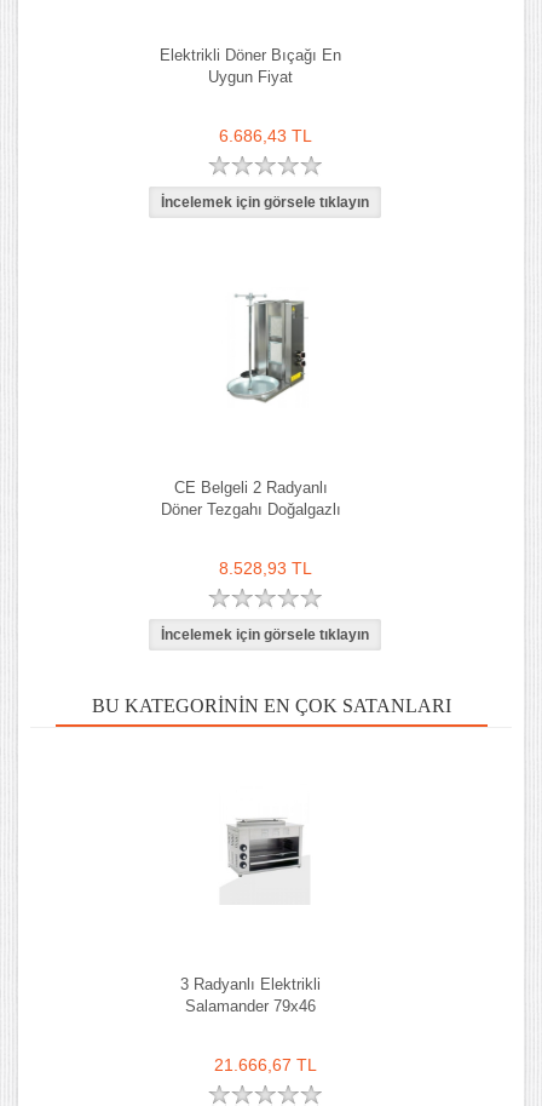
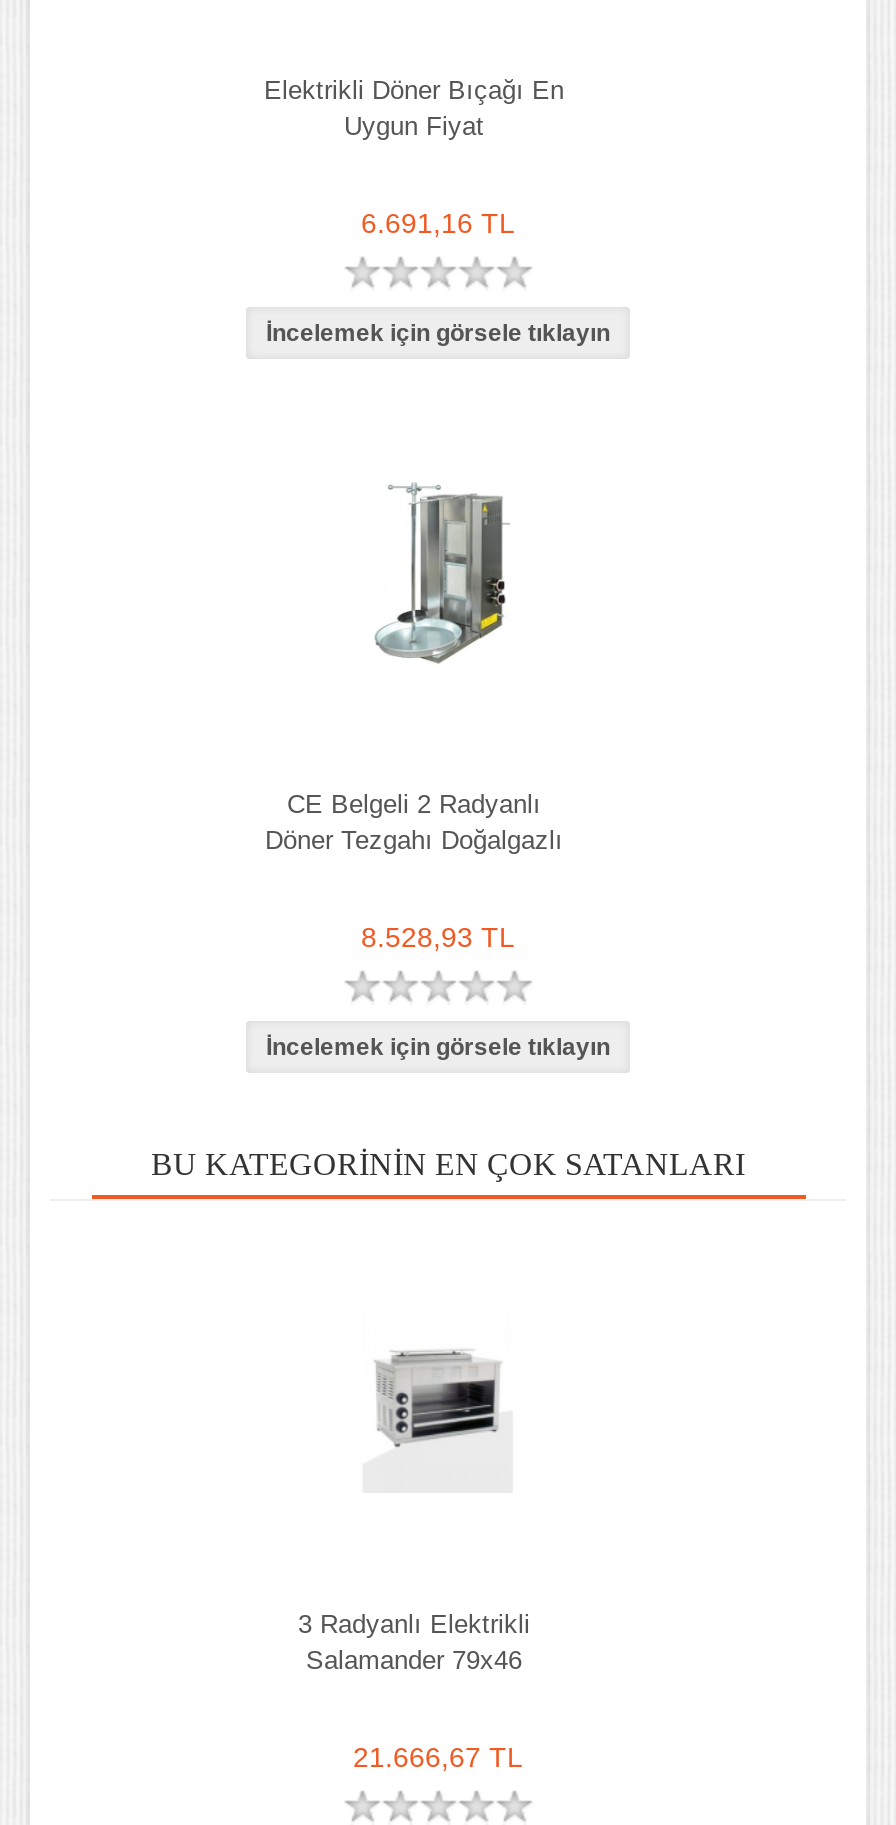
- 6.686,43 TL
+ 6.691,16 TL
